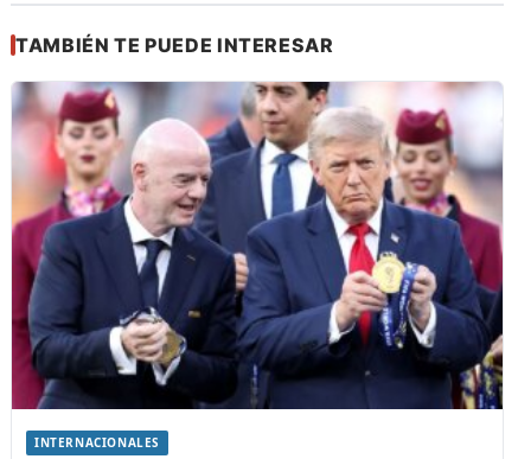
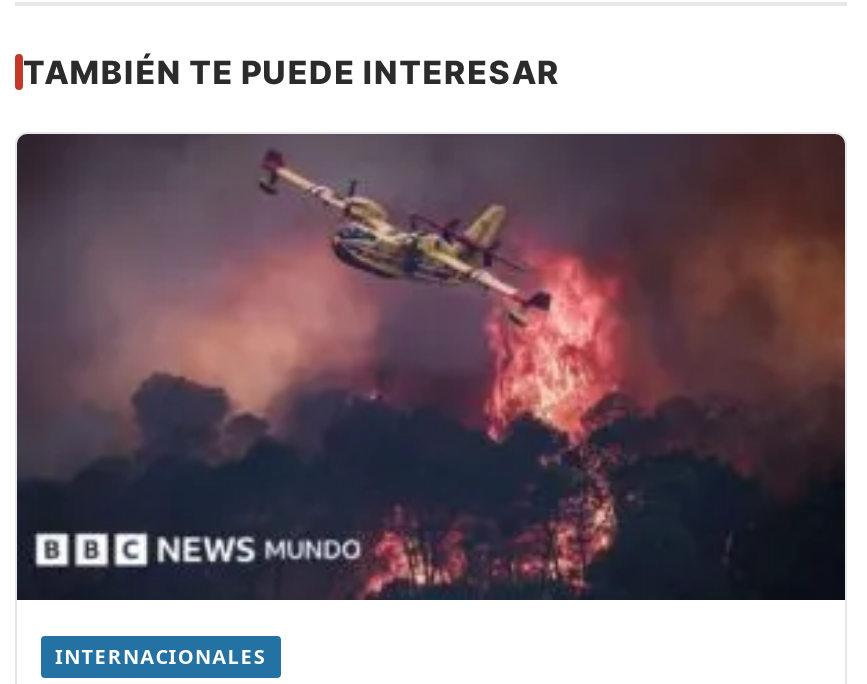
- [image]
+ [image]
